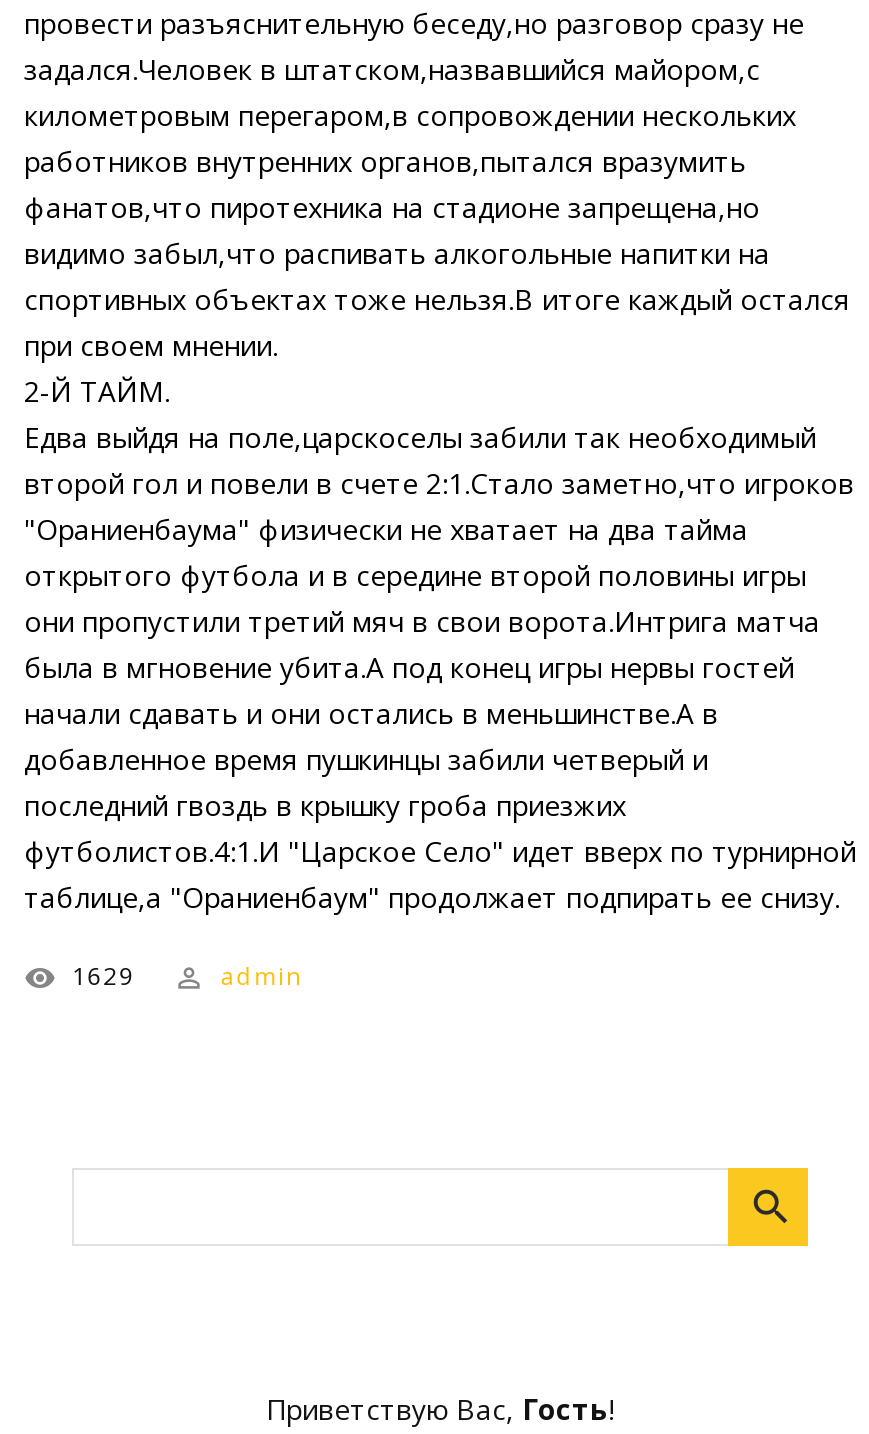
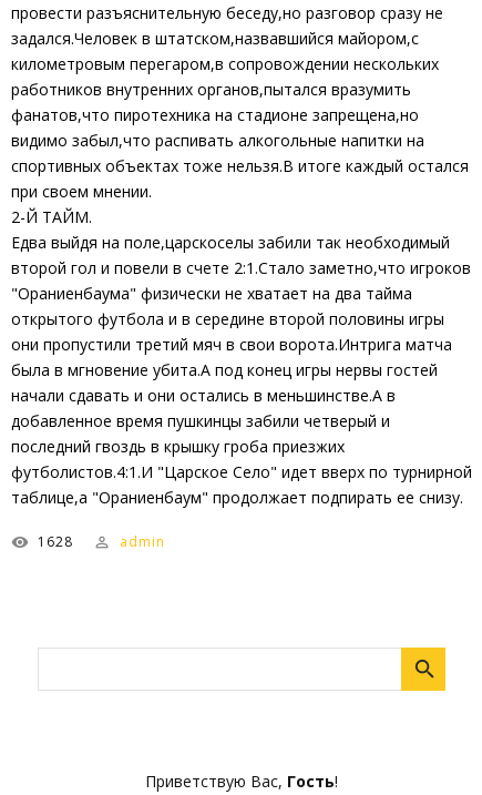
- 1629
+ 1628
